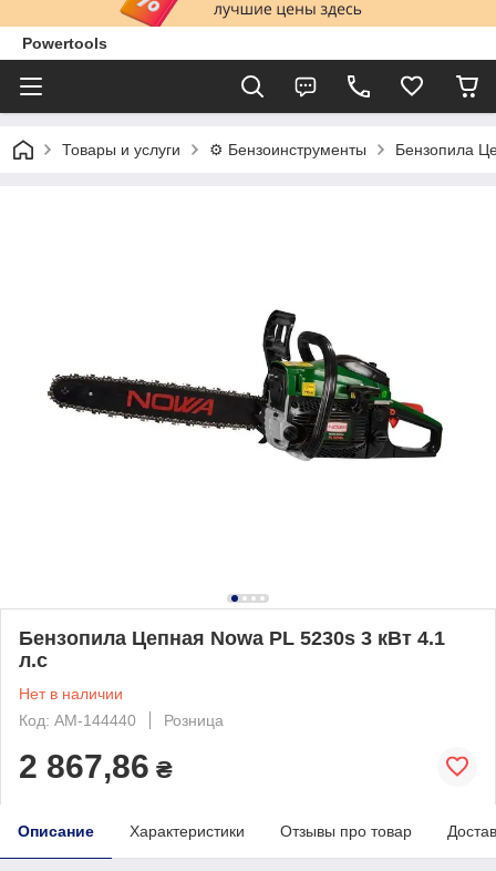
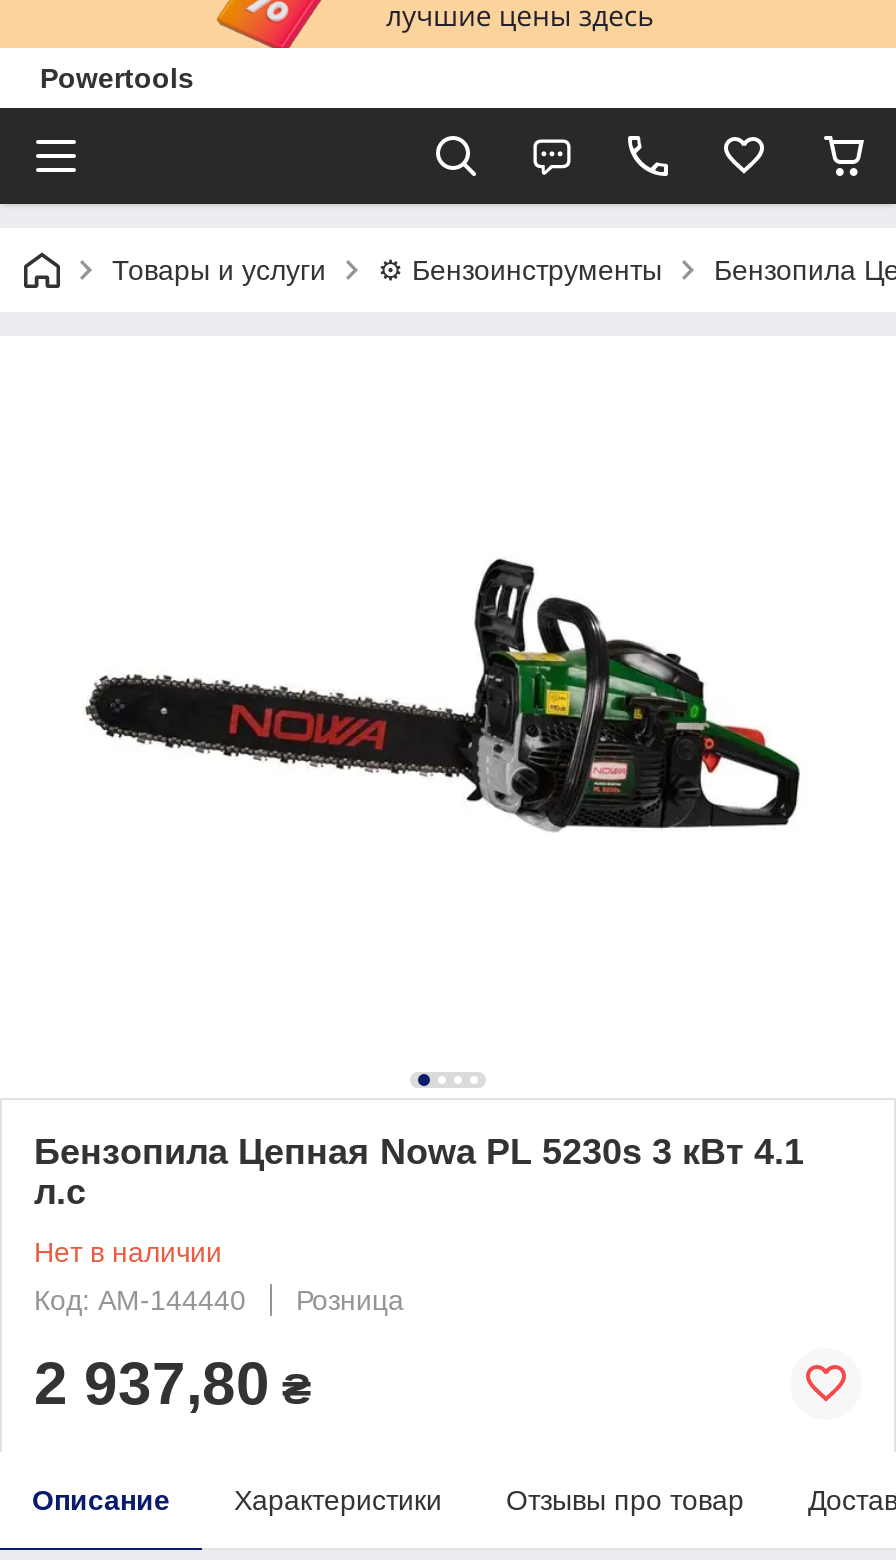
- 2 867,86 ₴
+ 2 937,80 ₴
